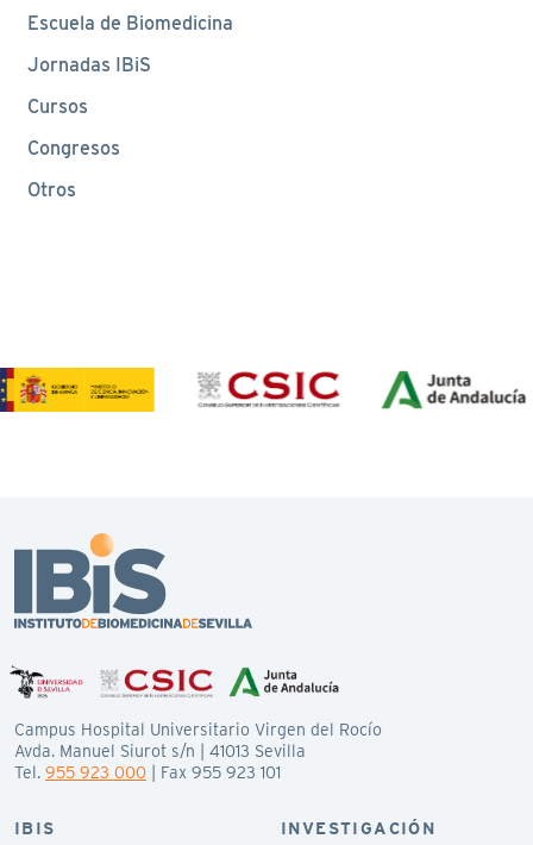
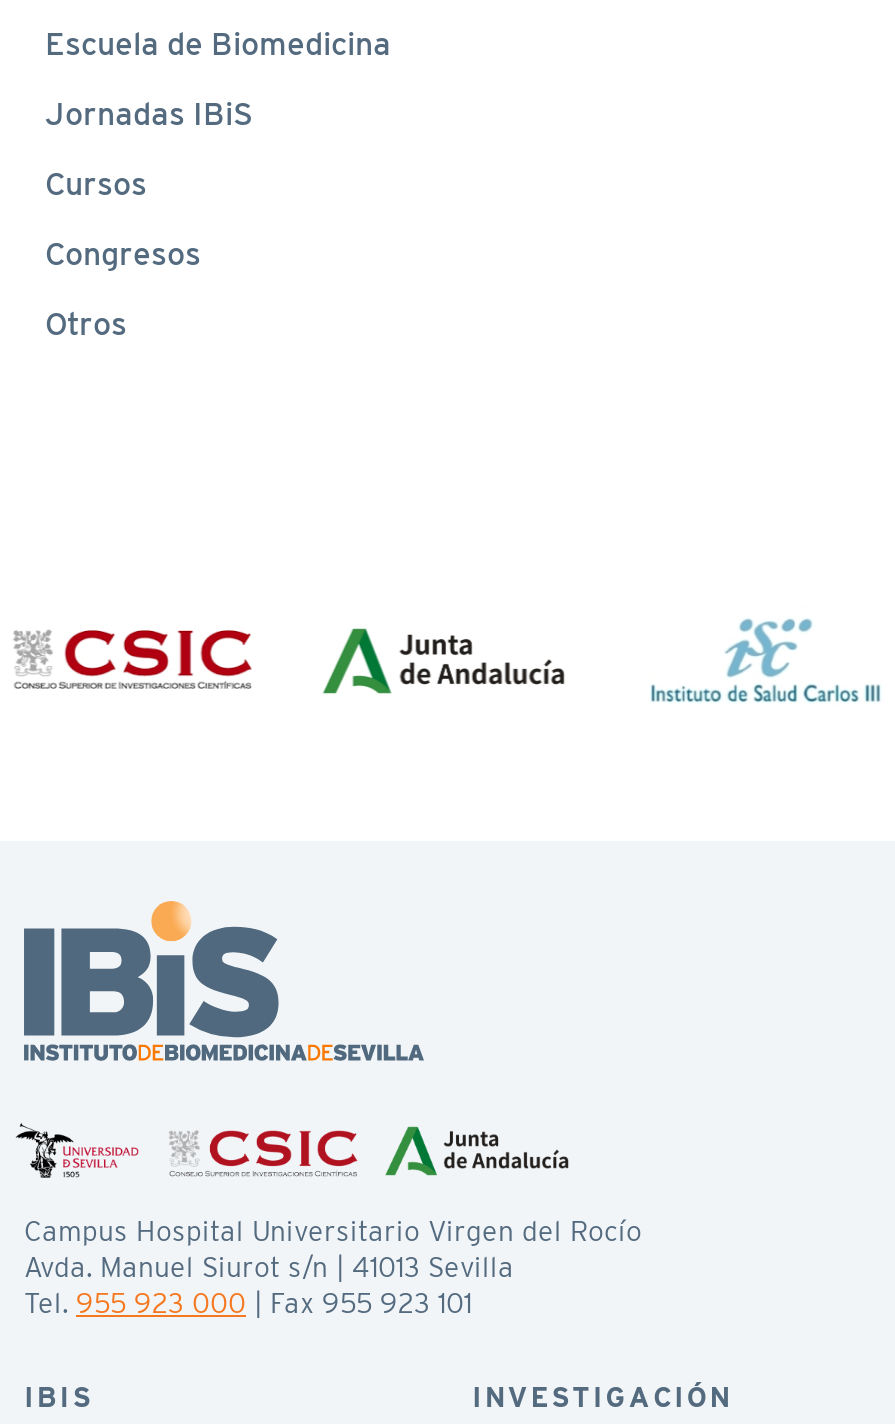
- [image]
+ [image]

- [image]
+ [image]

- [image]
+ [image]
